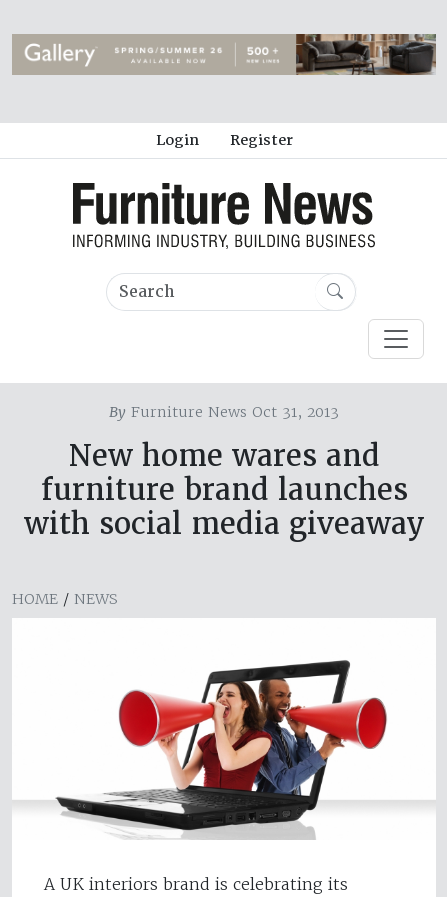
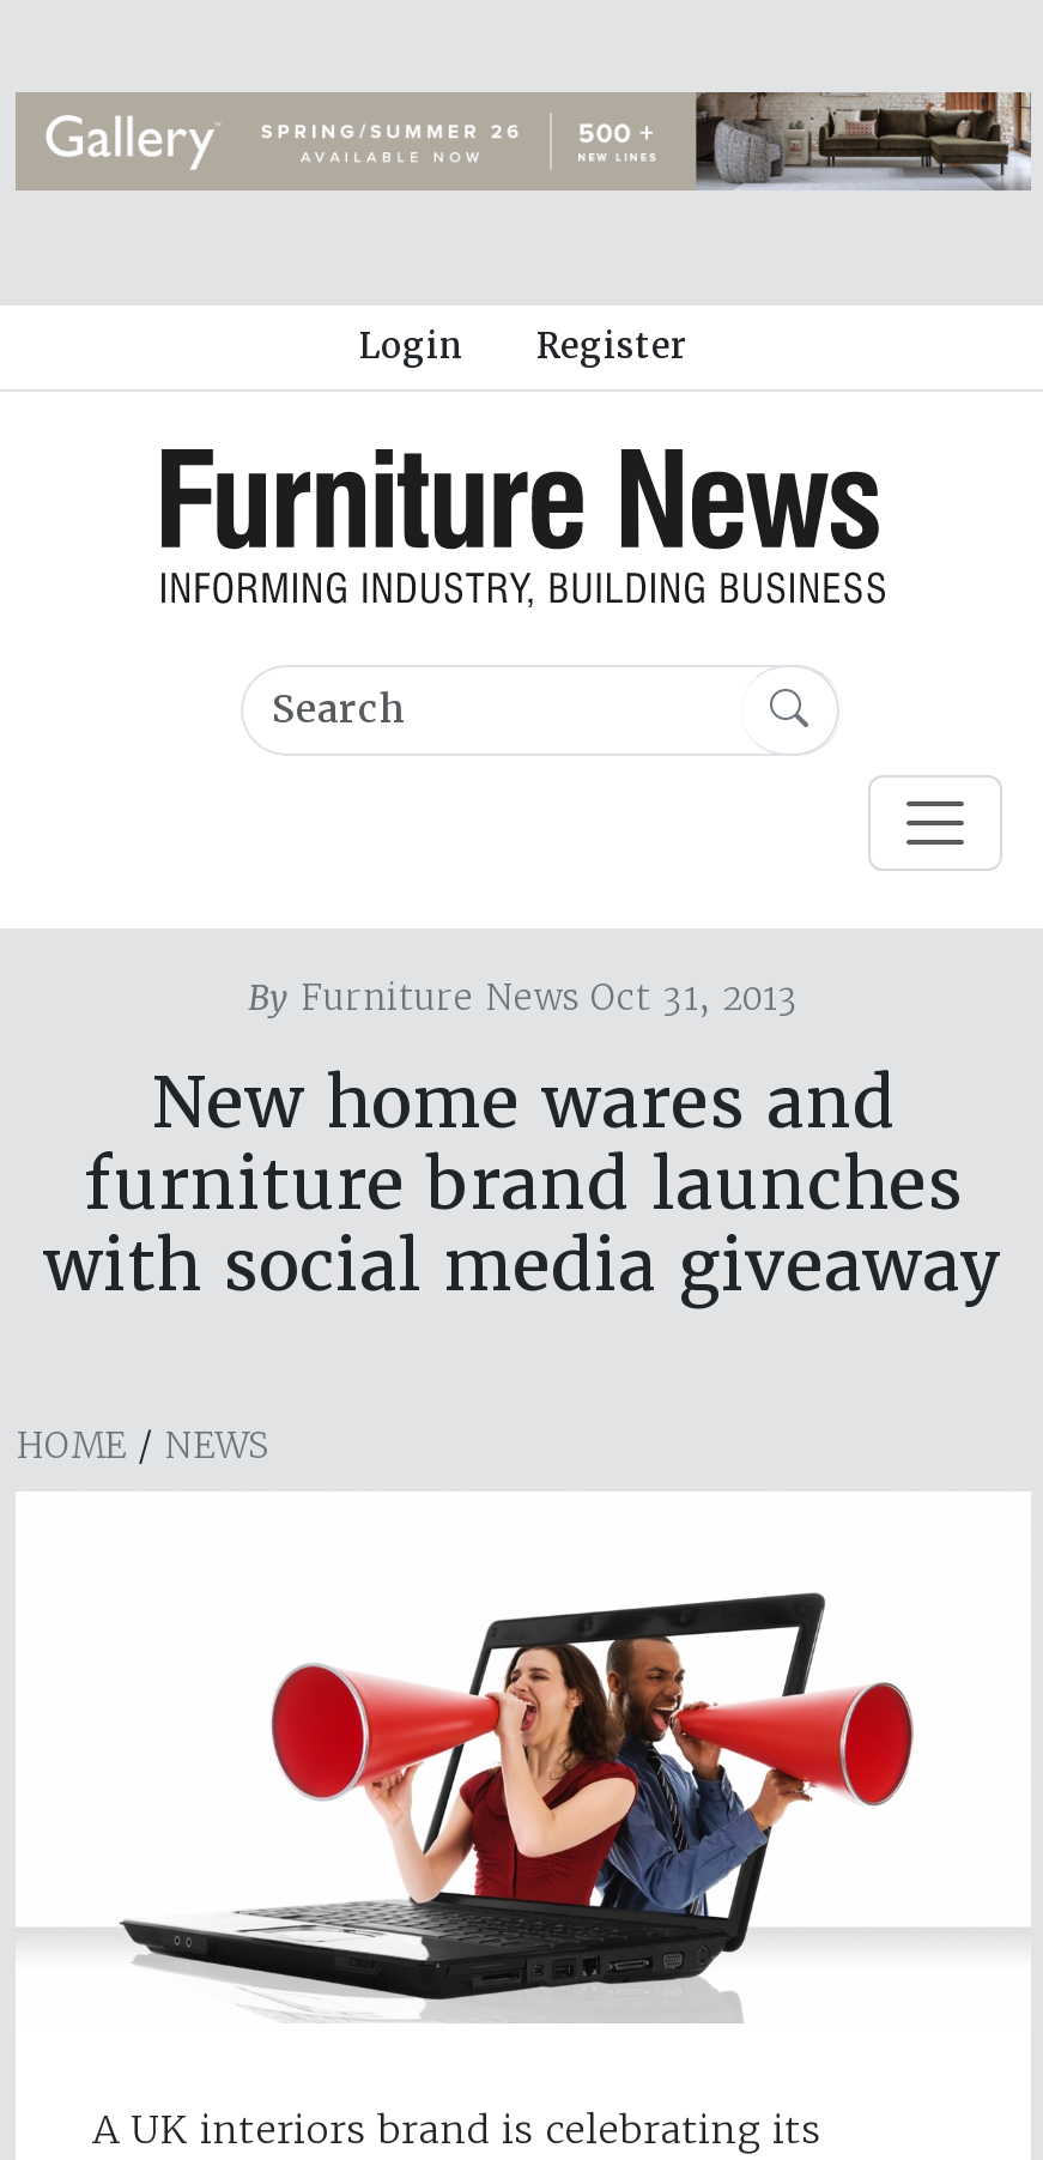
- [image]
+ [image]
